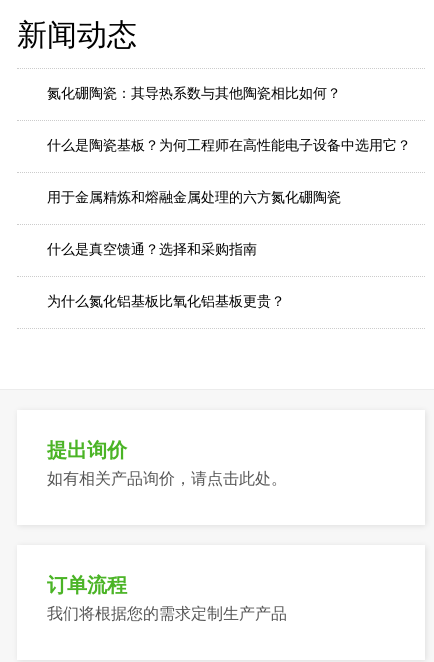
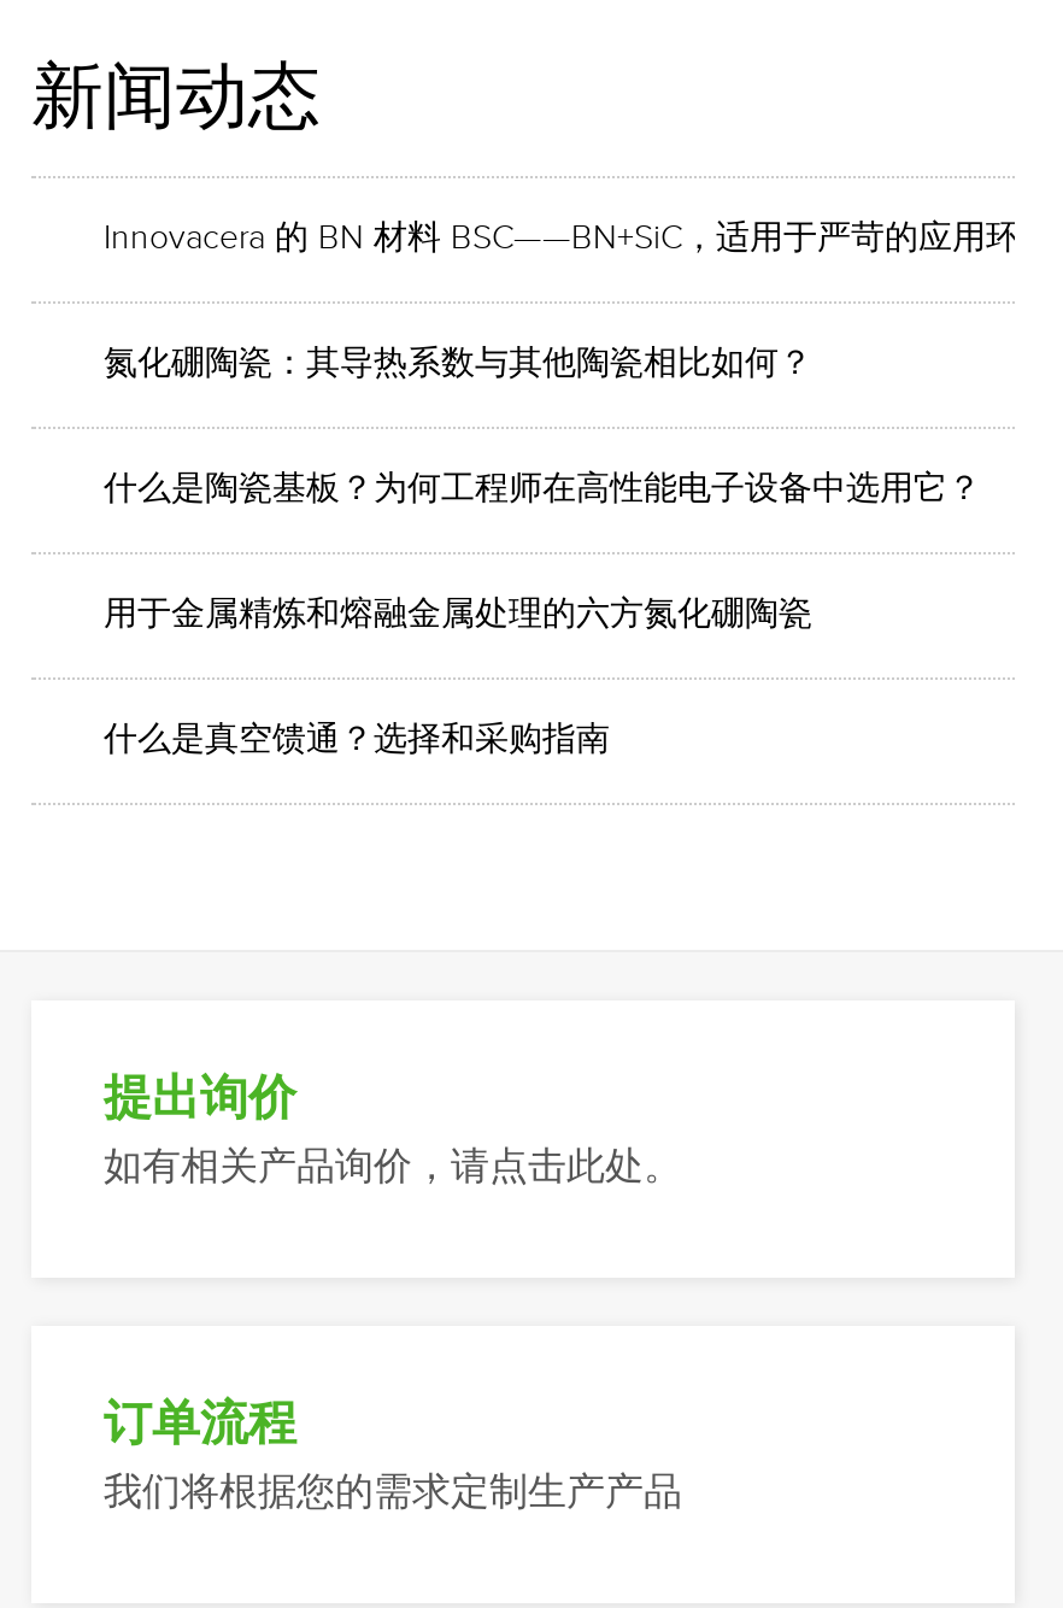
+ Innovacera 的 BN 材料 BSC——BN+SiC，适用于严苛的应用环境

moved down: 氮化硼陶瓷：其导热系数与其他陶瓷相比如何？ | 什么是陶瓷基板？为何工程师在高性能电子设备中选用它？ | 用于金属精炼和熔融金属处理的六方氮化硼陶瓷 | 什么是真空馈通？选择和采购指南

- 为什么氮化铝基板比氧化铝基板更贵？
